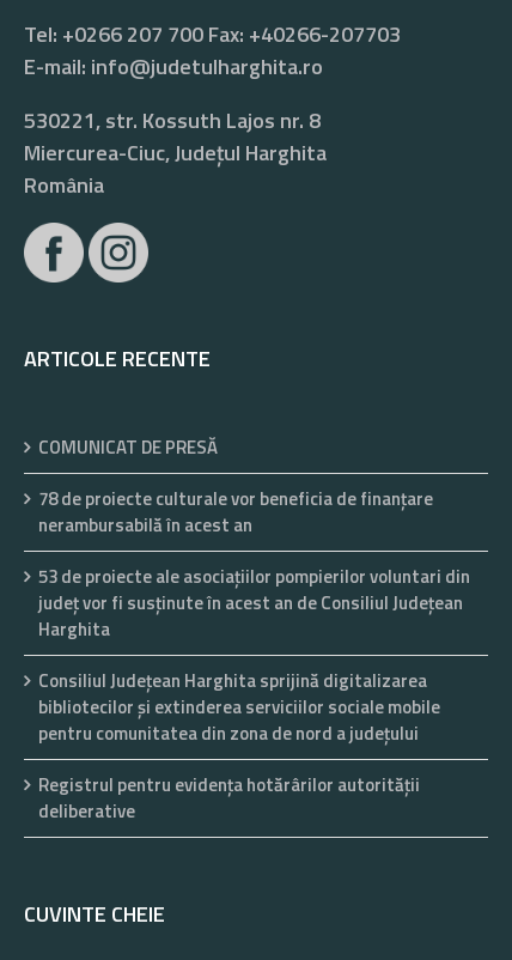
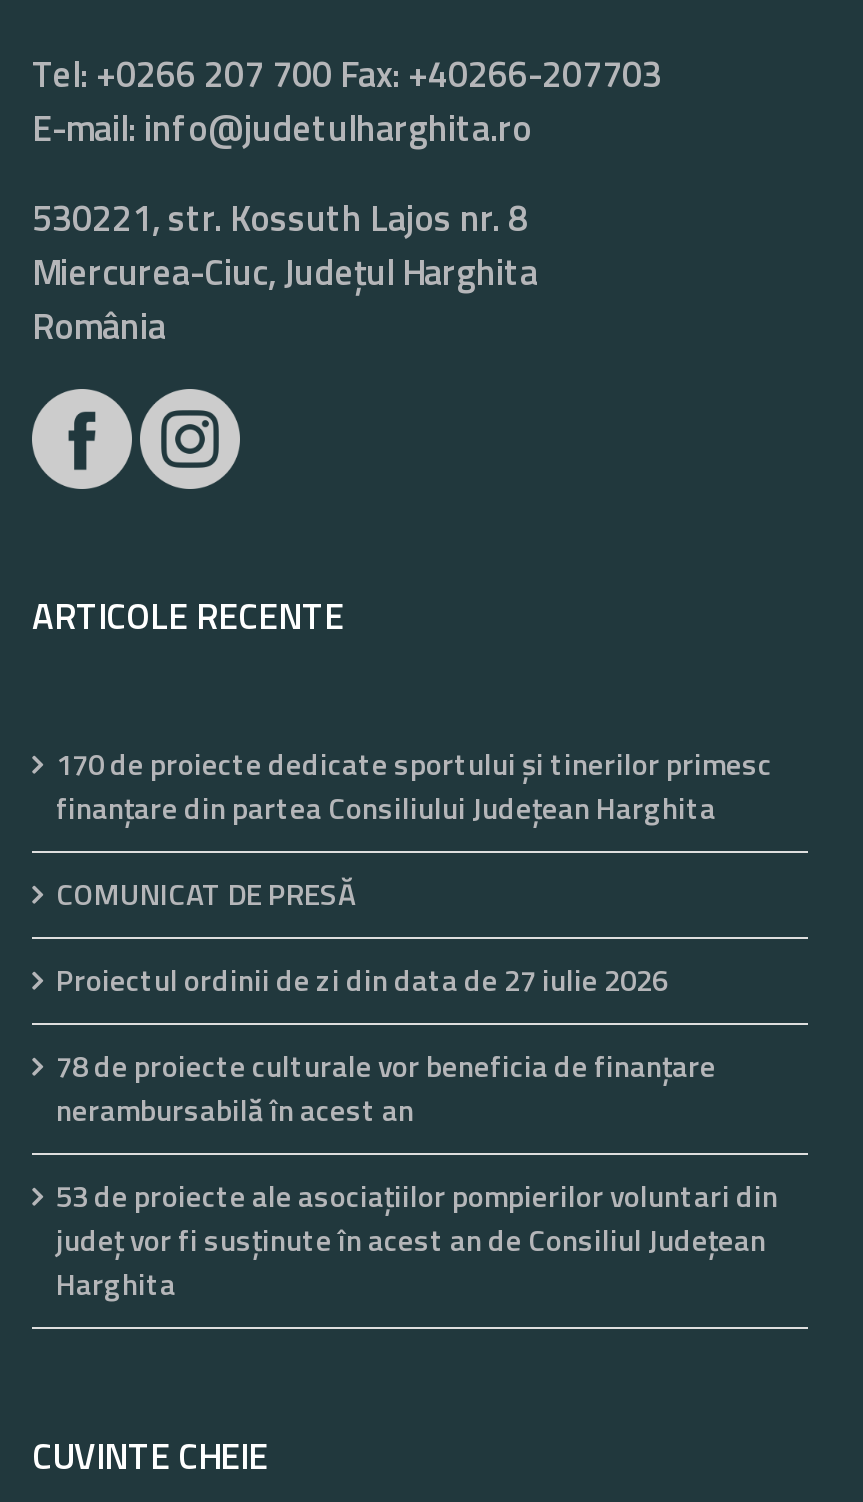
+ 170 de proiecte dedicate sportului și tinerilor primesc
+ finanțare din partea Consiliului Județean Harghita

moved down: COMUNICAT DE PRESĂ

+ Proiectul ordinii de zi din data de 27 iulie 2026

moved down: 78 de proiecte culturale vor beneficia de finanțare | nerambursabilă în acest an | 53 de proiecte ale asociaţiilor pompierilor voluntari din | județ vor fi susținute în acest an de Consiliul Județean | Harghita

- Consiliul Județean Harghita sprijină digitalizarea
- bibliotecilor și extinderea serviciilor sociale mobile
- pentru comunitatea din zona de nord a județului
- Registrul pentru evidenţa hotărârilor autorităţii
- deliberative
